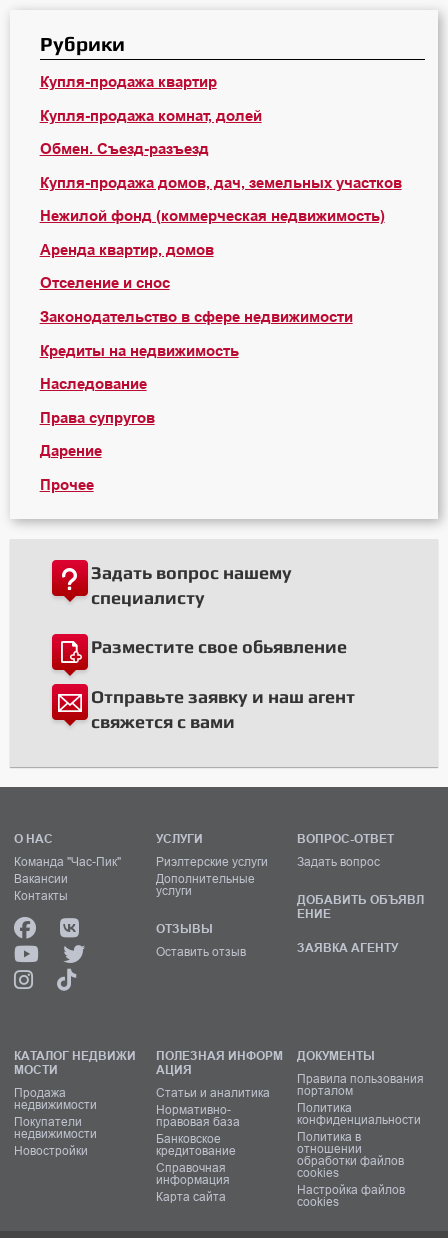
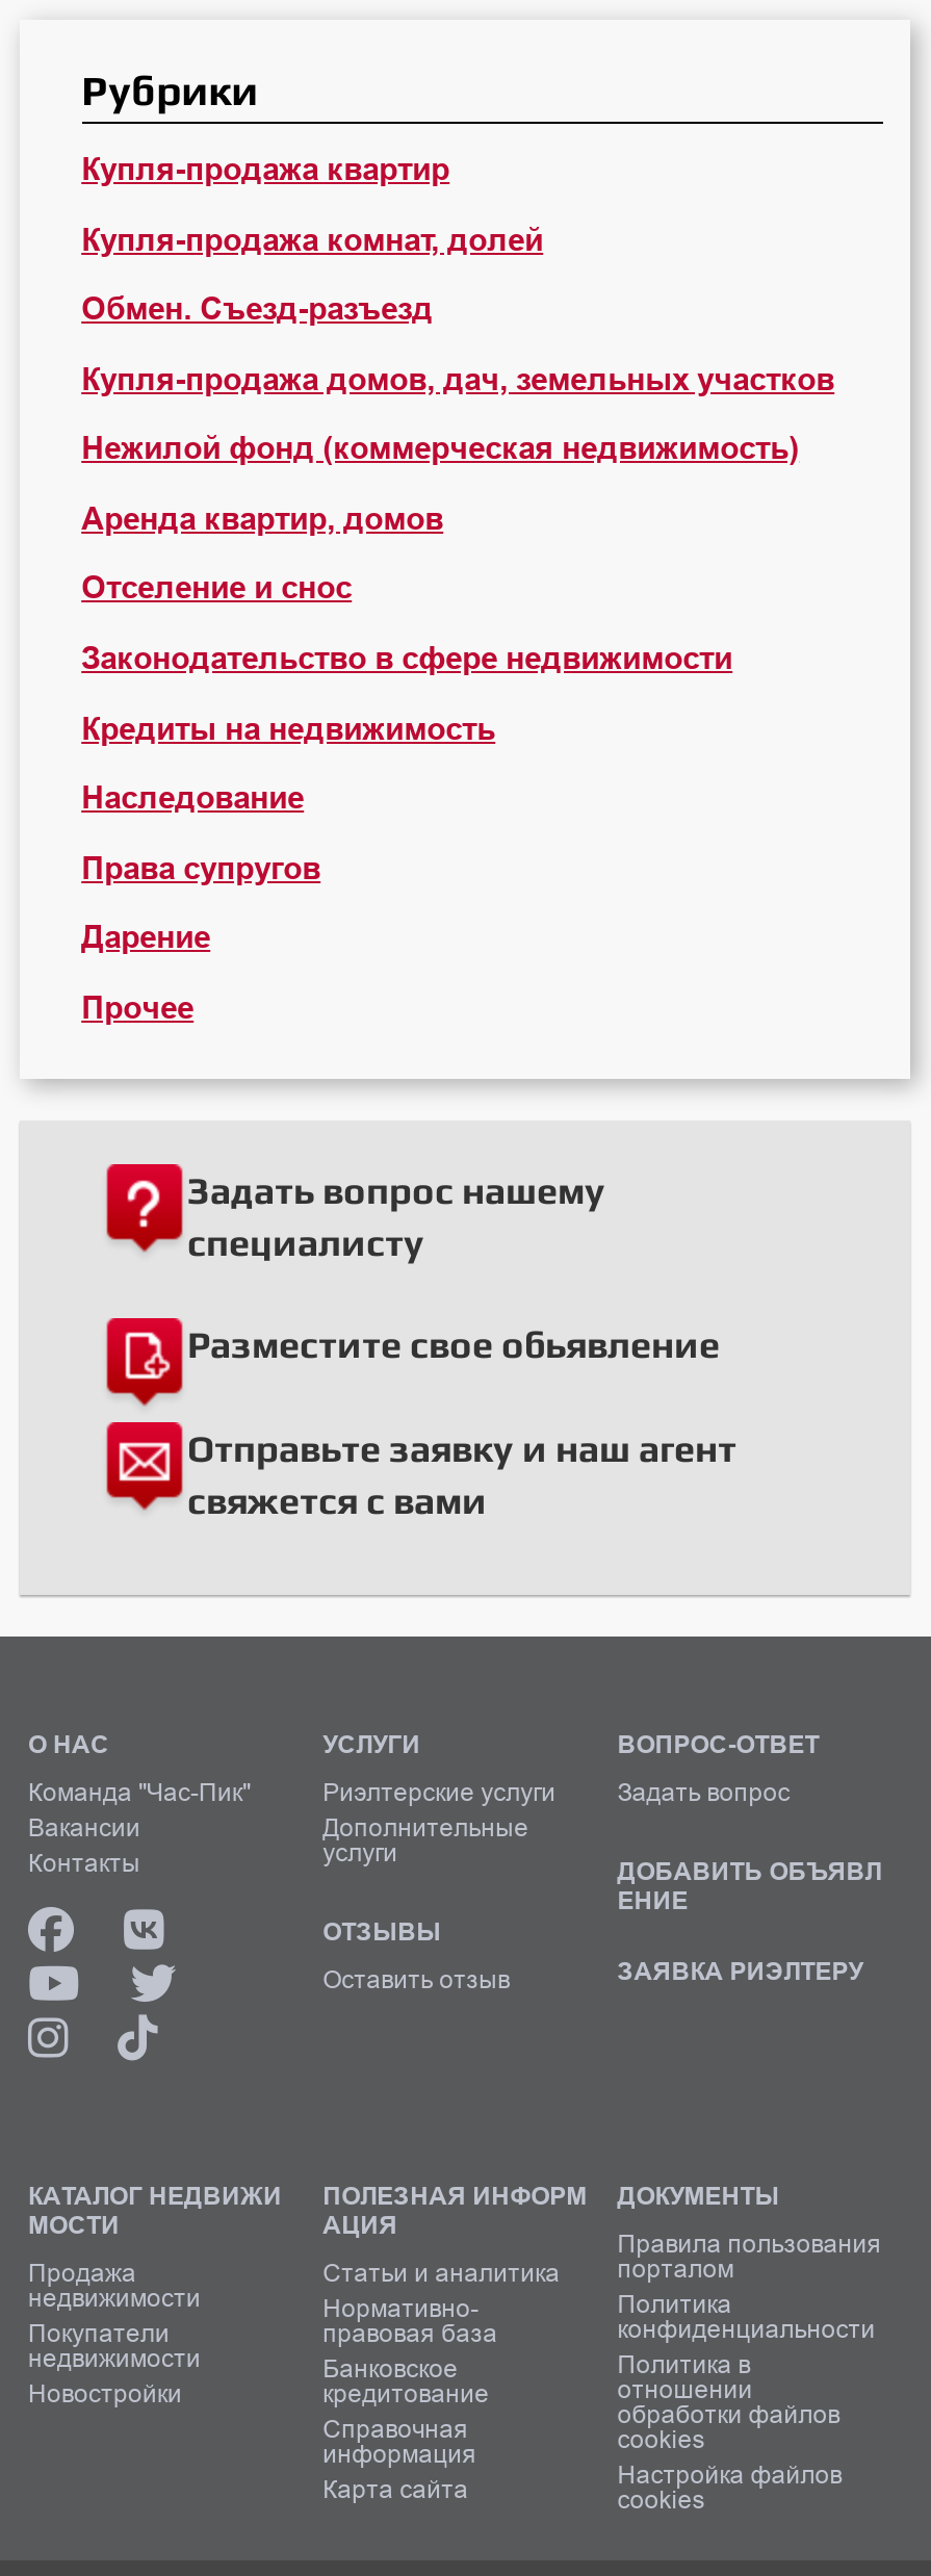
- ЗАЯВКА АГЕНТУ
+ ЗАЯВКА РИЭЛТЕРУ
